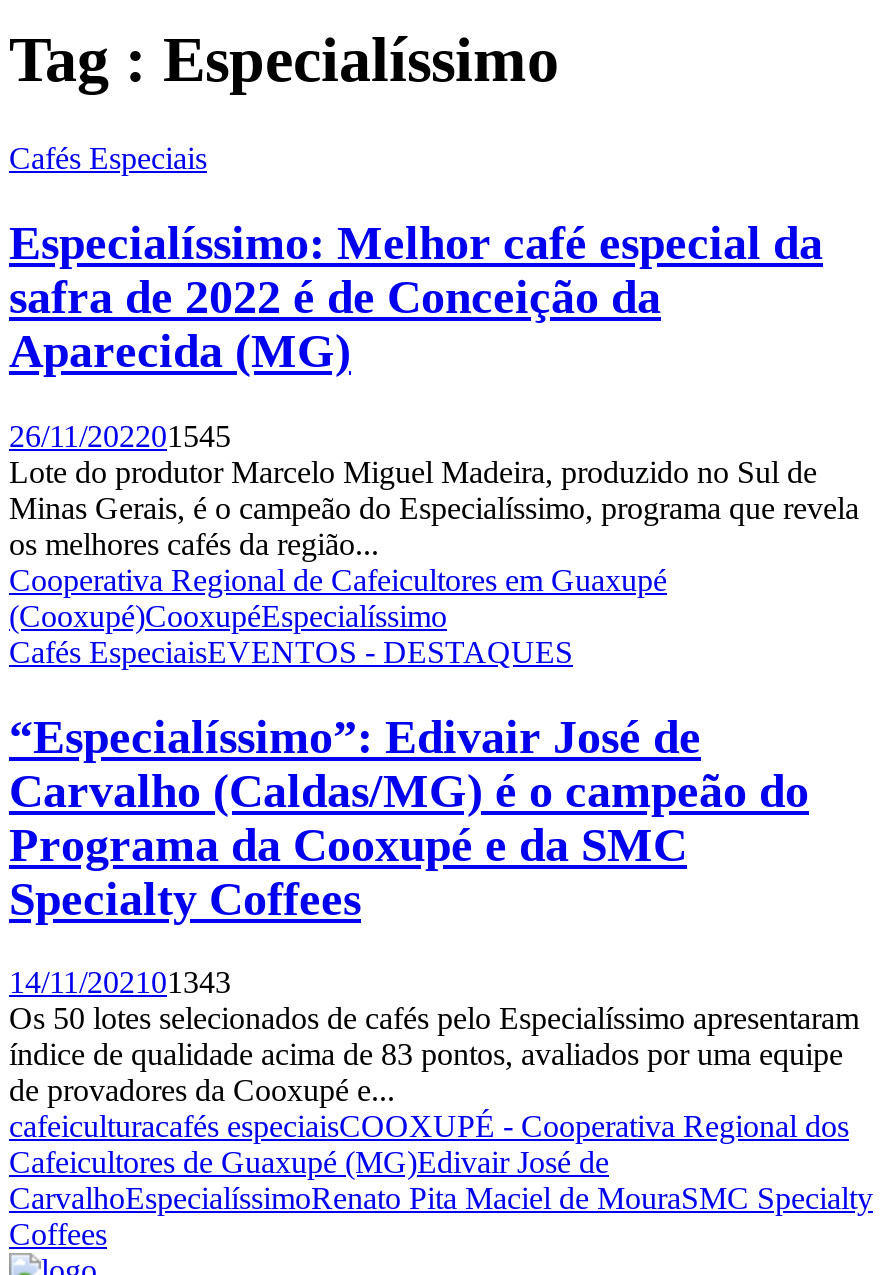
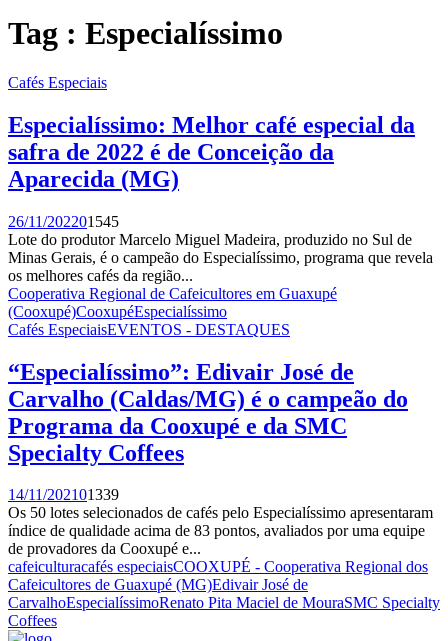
- 14/11/2021 01343
+ 14/11/2021 01339
